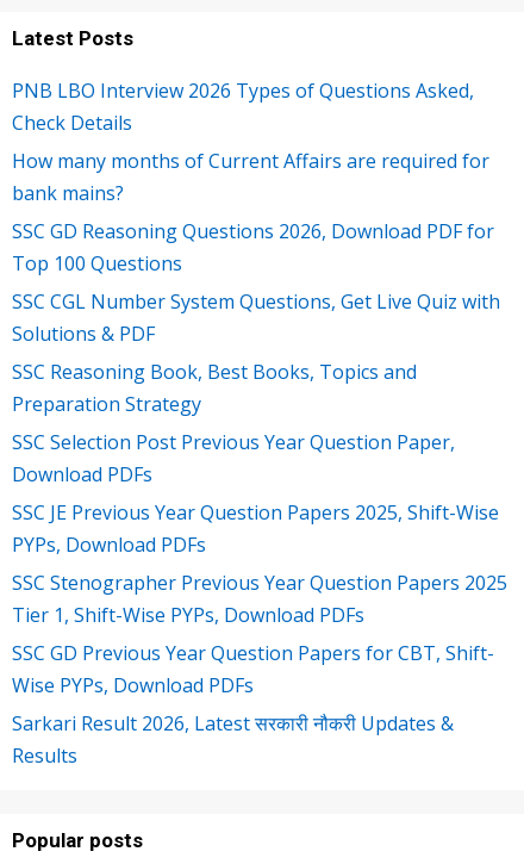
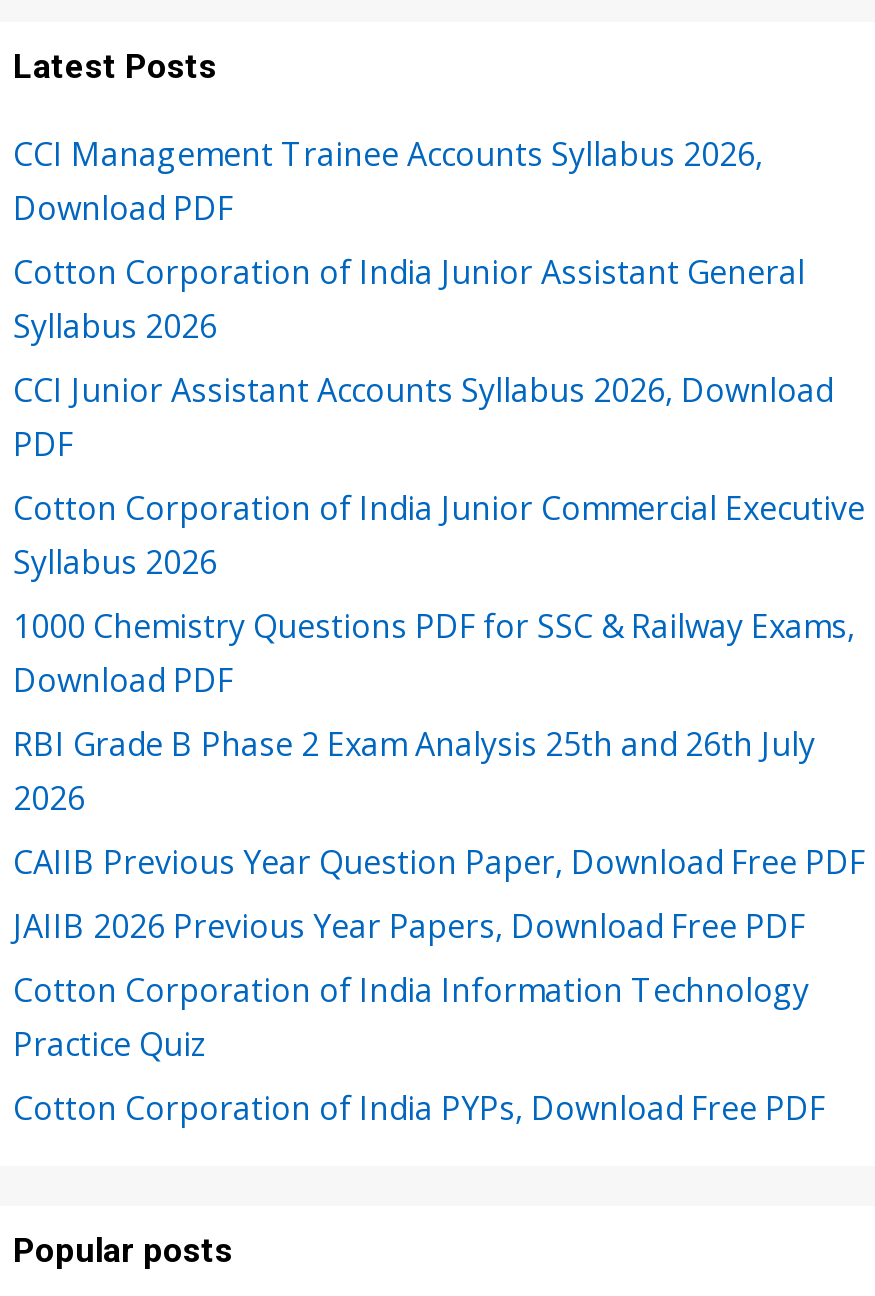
- PNB LBO Interview 2026 Types of Questions Asked,
- Check Details
+ CCI Management Trainee Accounts Syllabus 2026,
+ Download PDF

- How many months of Current Affairs are required for
- bank mains?
+ Cotton Corporation of India Junior Assistant General
+ Syllabus 2026

- SSC GD Reasoning Questions 2026, Download PDF for
- Top 100 Questions
+ CCI Junior Assistant Accounts Syllabus 2026, Download
+ PDF

- SSC CGL Number System Questions, Get Live Quiz with
- Solutions & PDF
+ Cotton Corporation of India Junior Commercial Executive
+ Syllabus 2026

- SSC Reasoning Book, Best Books, Topics and
- Preparation Strategy
+ 1000 Chemistry Questions PDF for SSC & Railway Exams,
+ Download PDF

- SSC Selection Post Previous Year Question Paper,
- Download PDFs
+ RBI Grade B Phase 2 Exam Analysis 25th and 26th July
+ 2026

- SSC JE Previous Year Question Papers 2025, Shift-Wise
- PYPs, Download PDFs
+ CAIIB Previous Year Question Paper, Download Free PDF

- SSC Stenographer Previous Year Question Papers 2025
- Tier 1, Shift-Wise PYPs, Download PDFs
+ JAIIB 2026 Previous Year Papers, Download Free PDF

- SSC GD Previous Year Question Papers for CBT, Shift-
- Wise PYPs, Download PDFs
+ Cotton Corporation of India Information Technology
+ Practice Quiz

- Sarkari Result 2026, Latest सरकारी नौकरी Updates &
- Results
+ Cotton Corporation of India PYPs, Download Free PDF
